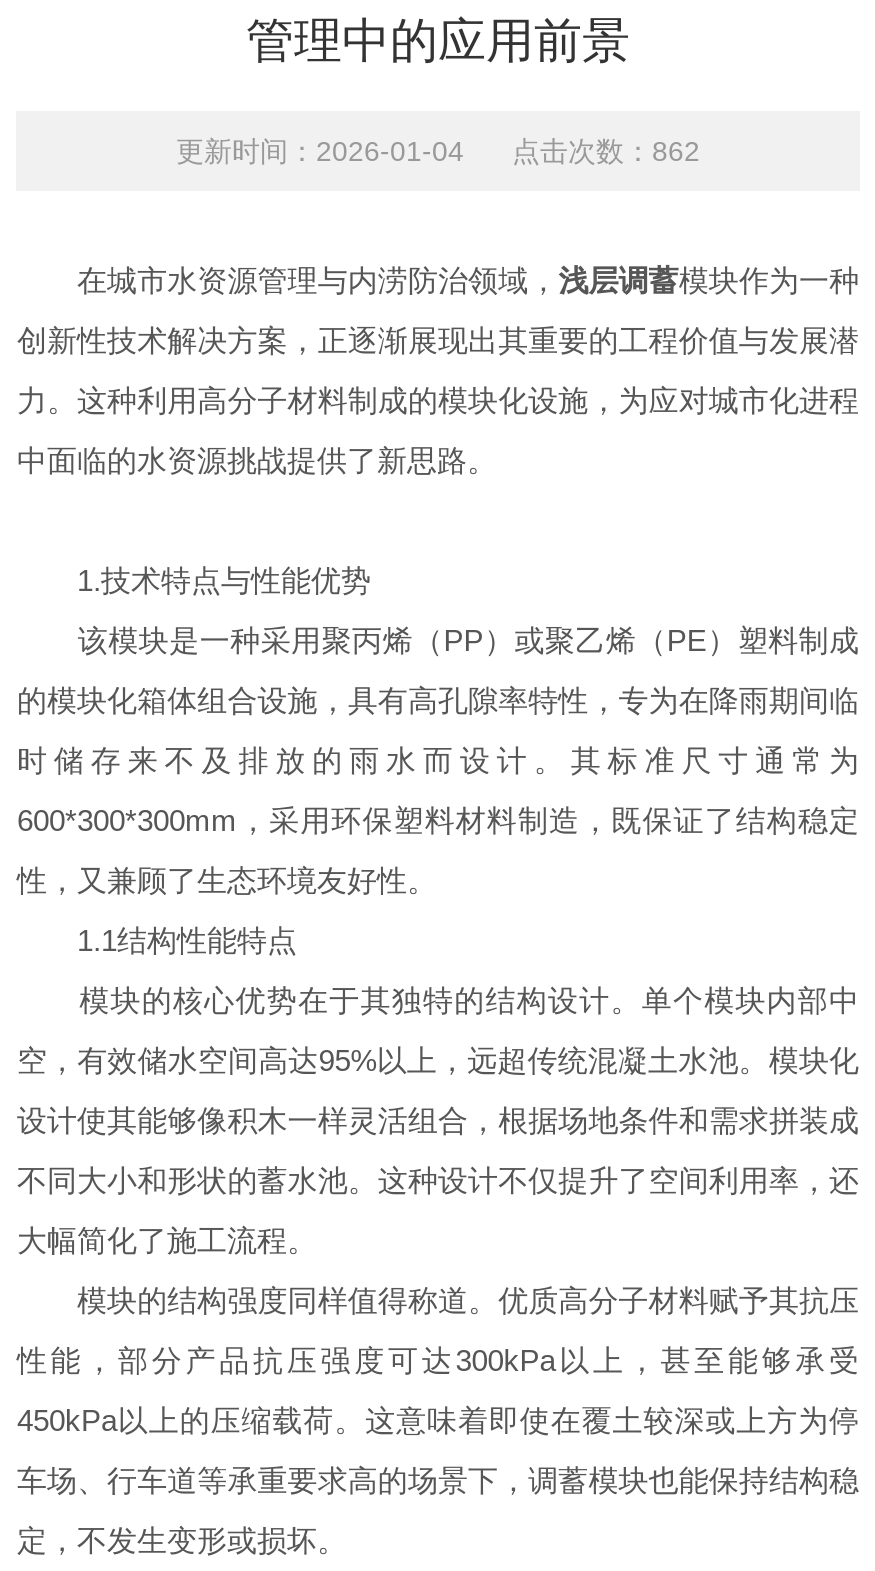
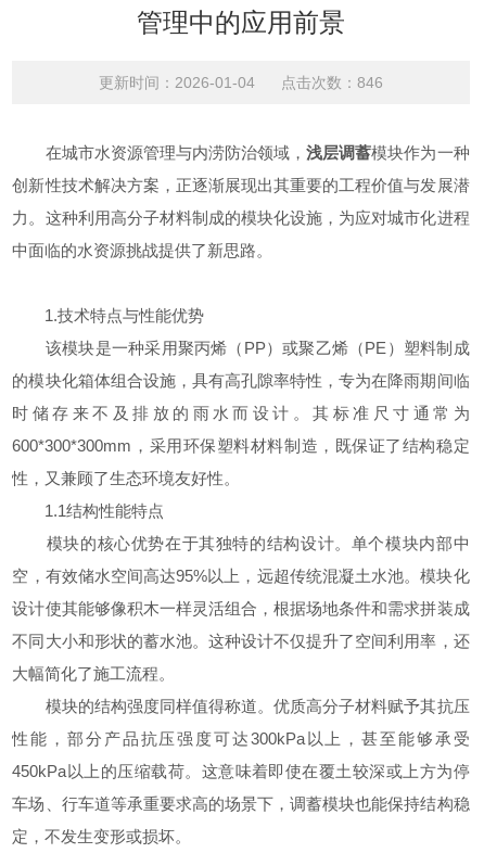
- 更新时间：2026-01-04 点击次数：862
+ 更新时间：2026-01-04 点击次数：846
